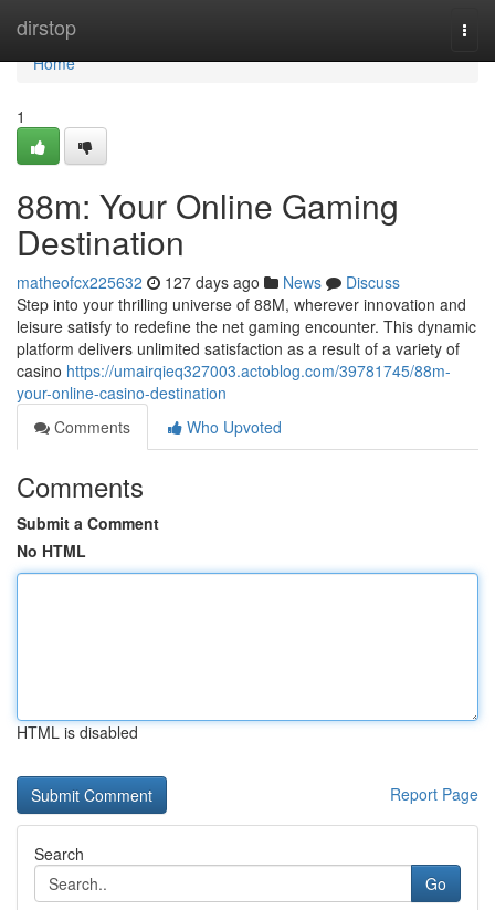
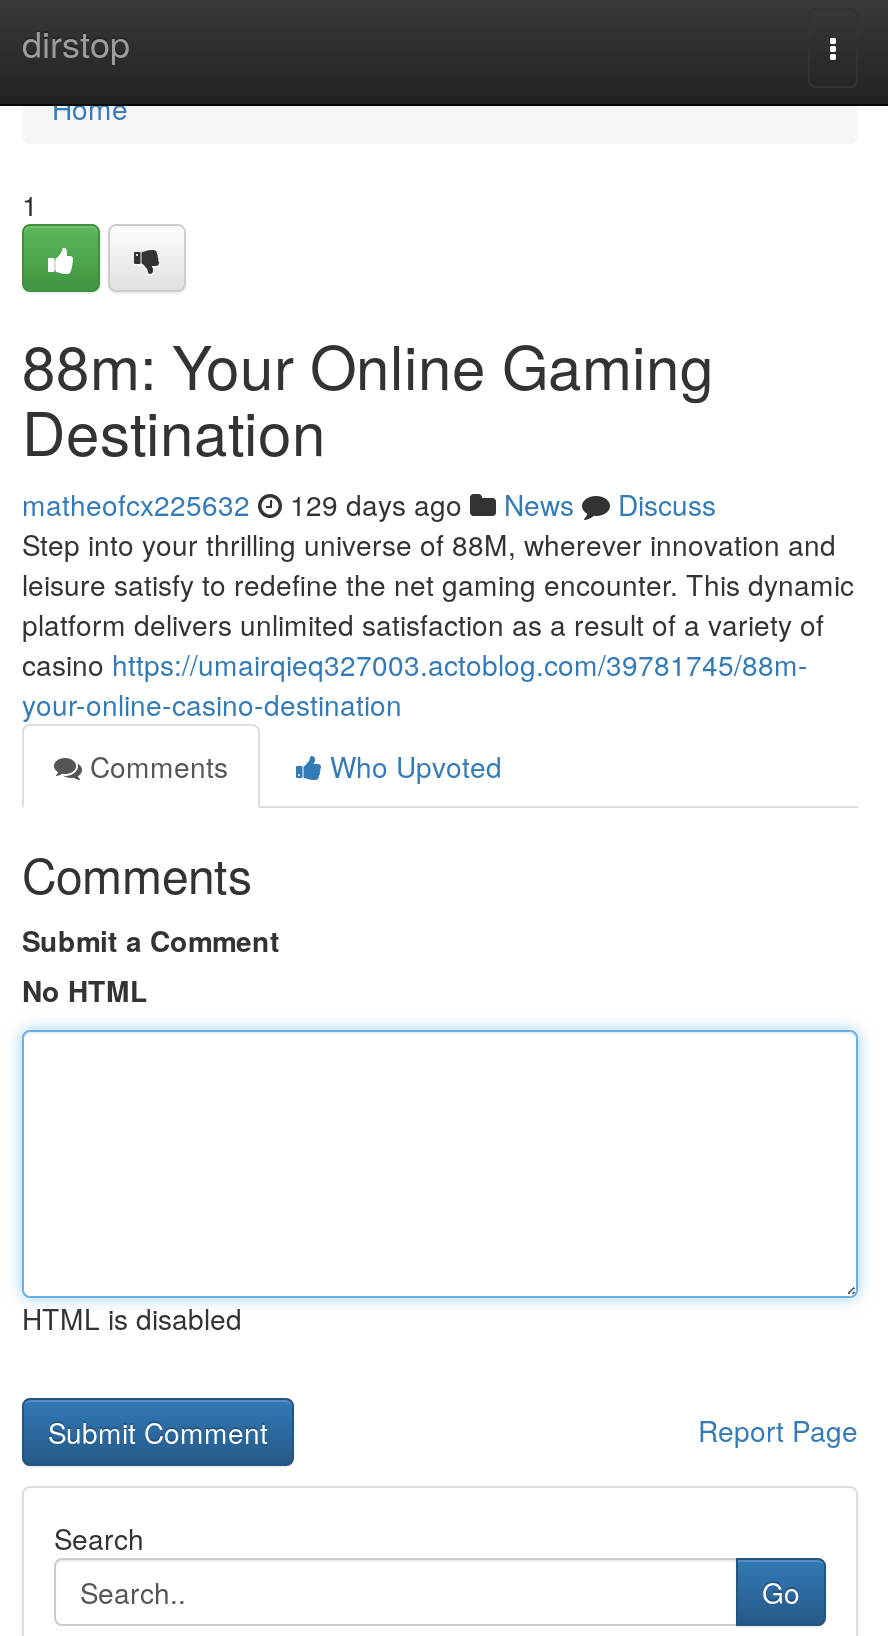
- matheofcx225632 127 days ago News Discuss
+ matheofcx225632 129 days ago News Discuss
